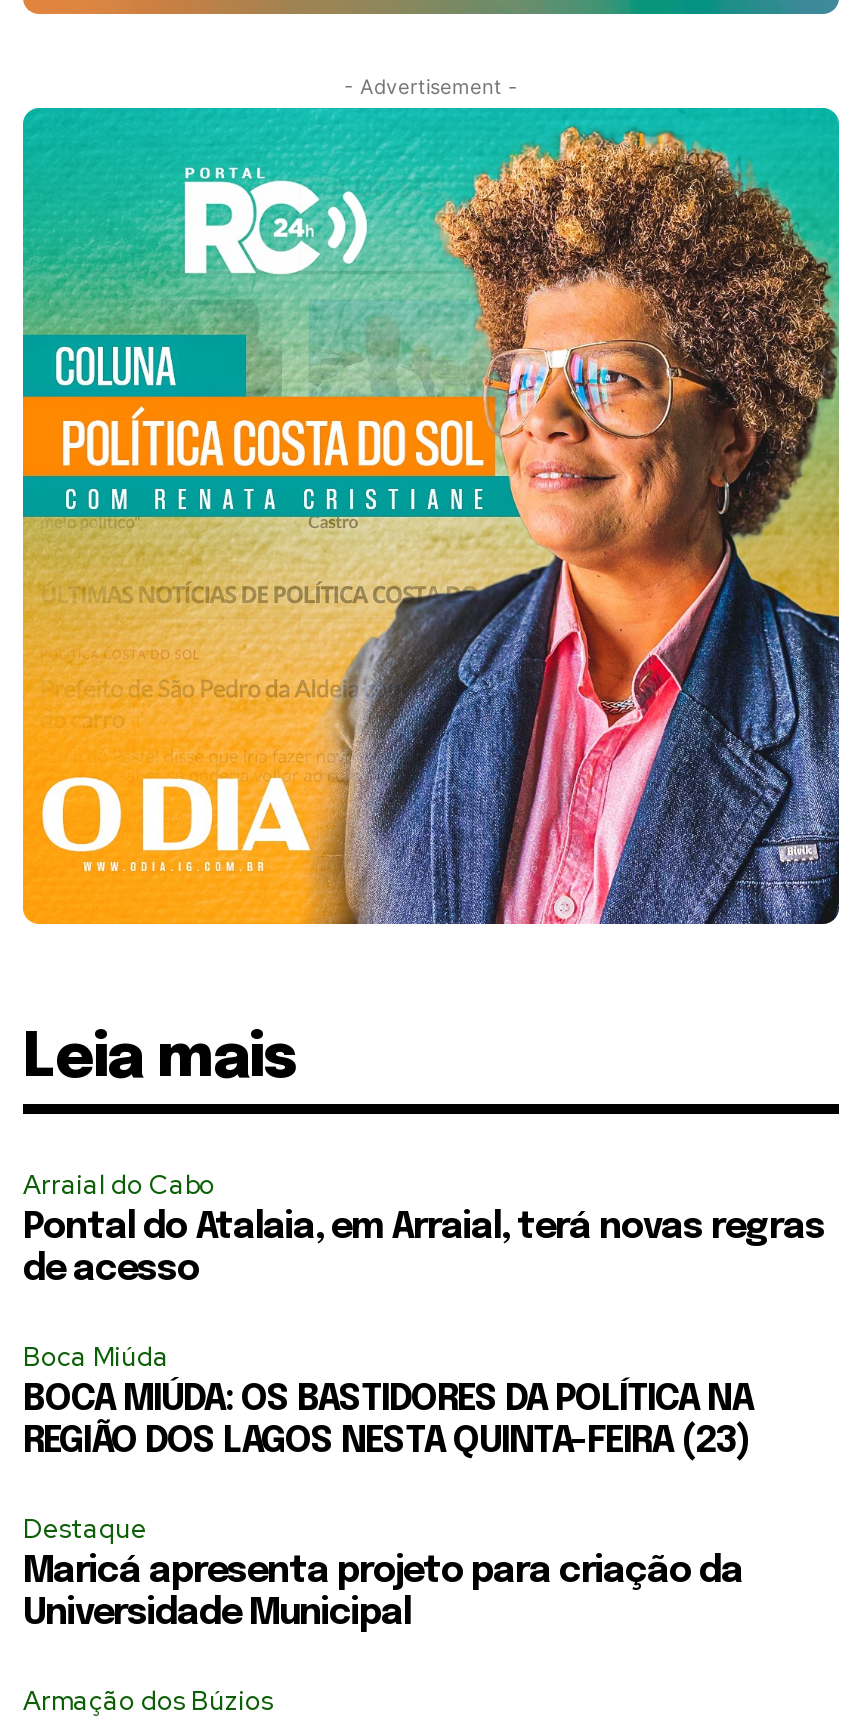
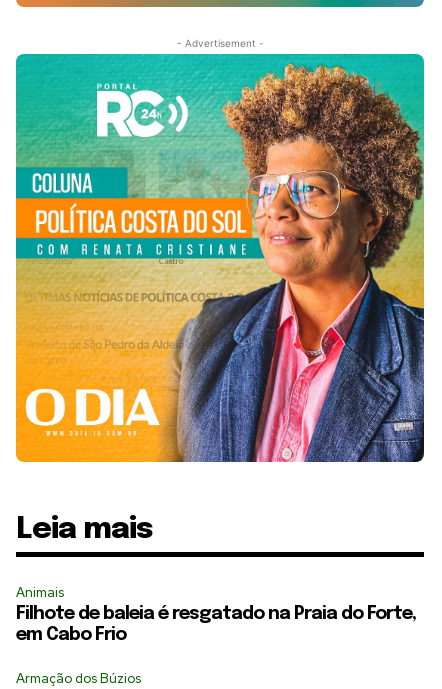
- Arraial do Cabo
- Pontal do Atalaia, em Arraial, terá novas regras
- de acesso
- Boca Miúda
- BOCA MIÚDA: OS BASTIDORES DA POLÍTICA NA
- REGIÃO DOS LAGOS NESTA QUINTA-FEIRA (23)
- Destaque
- Maricá apresenta projeto para criação da
- Universidade Municipal
+ Animais
+ Filhote de baleia é resgatado na Praia do Forte,
+ em Cabo Frio
